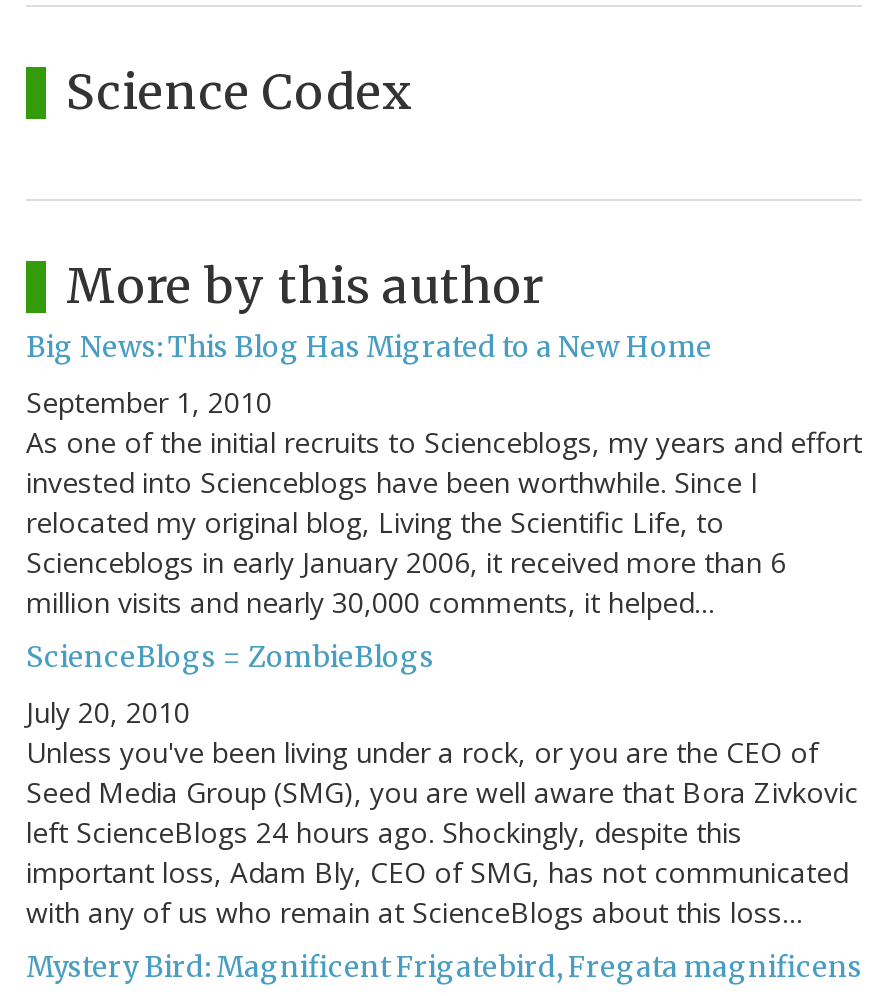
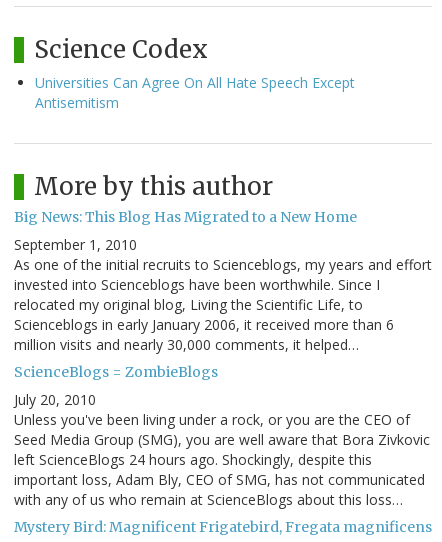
+ Universities Can Agree On All Hate Speech Except
+ Antisemitism
